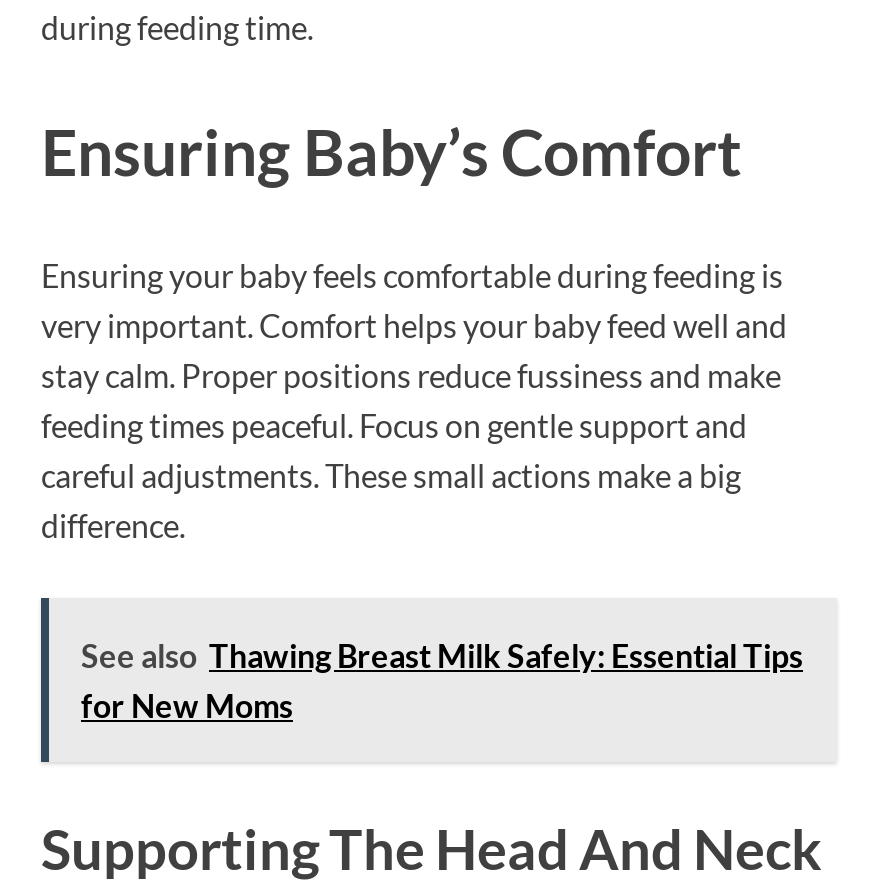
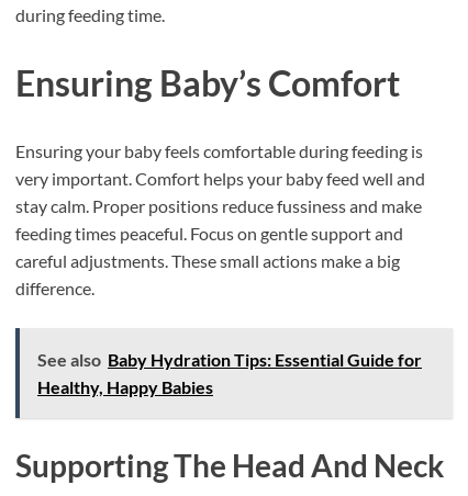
- See also Thawing Breast Milk Safely: Essential Tips
- for New Moms
+ See also Baby Hydration Tips: Essential Guide for
+ Healthy, Happy Babies
